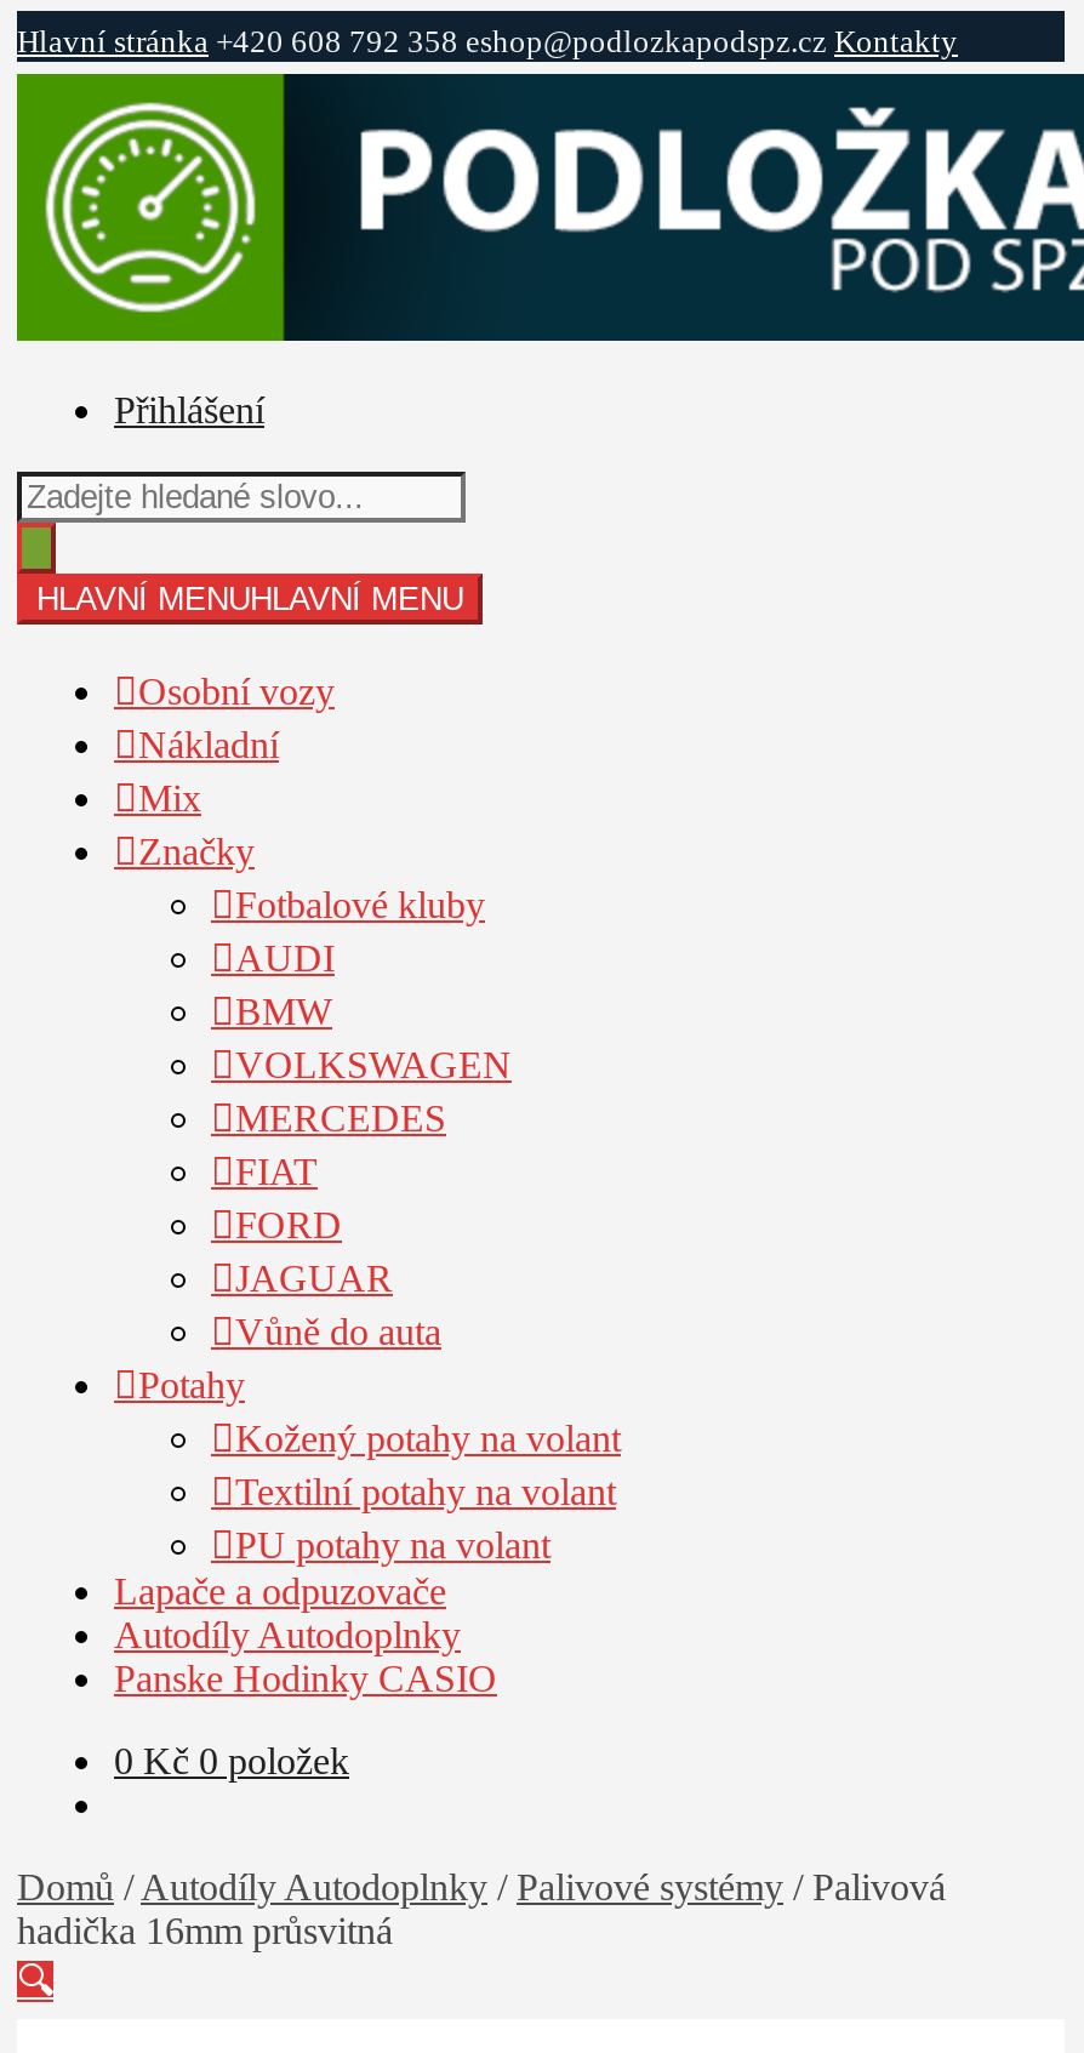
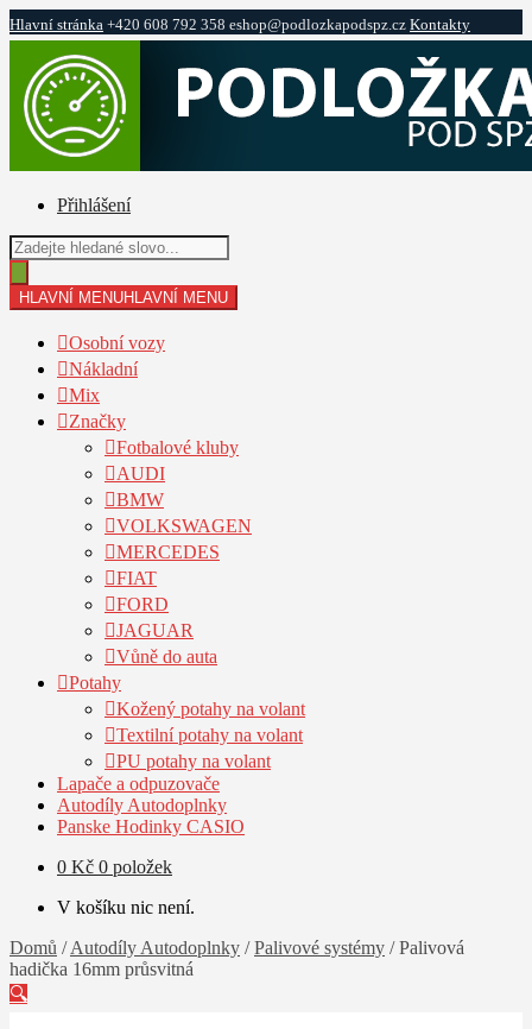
+ V košíku nic není.
